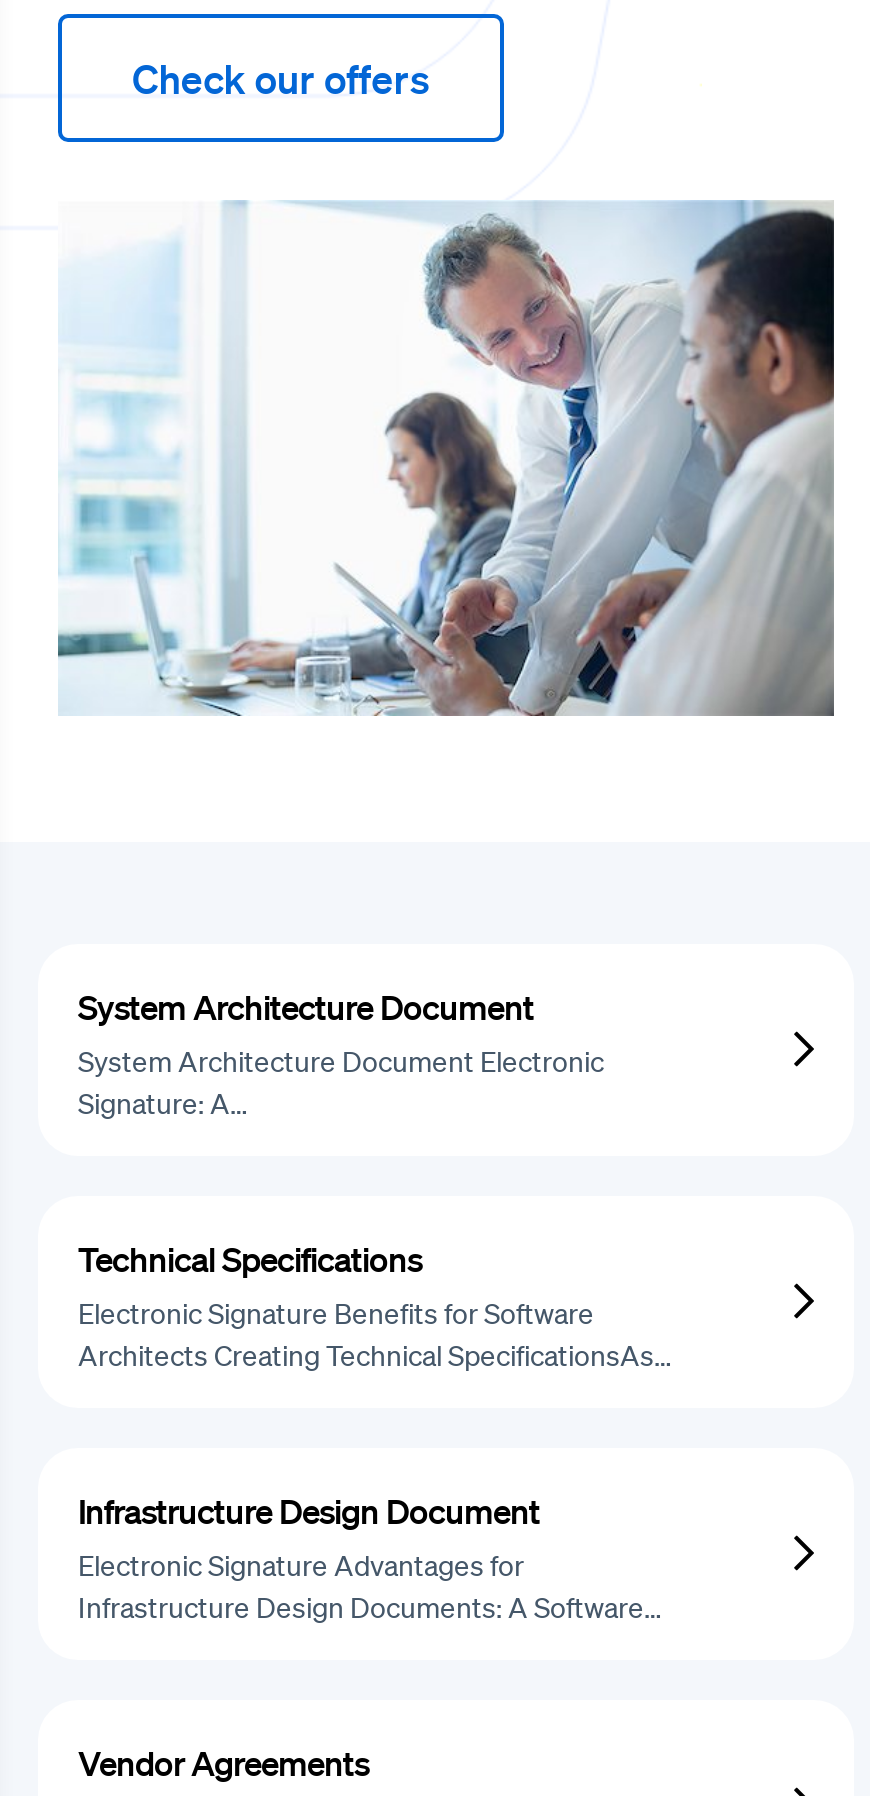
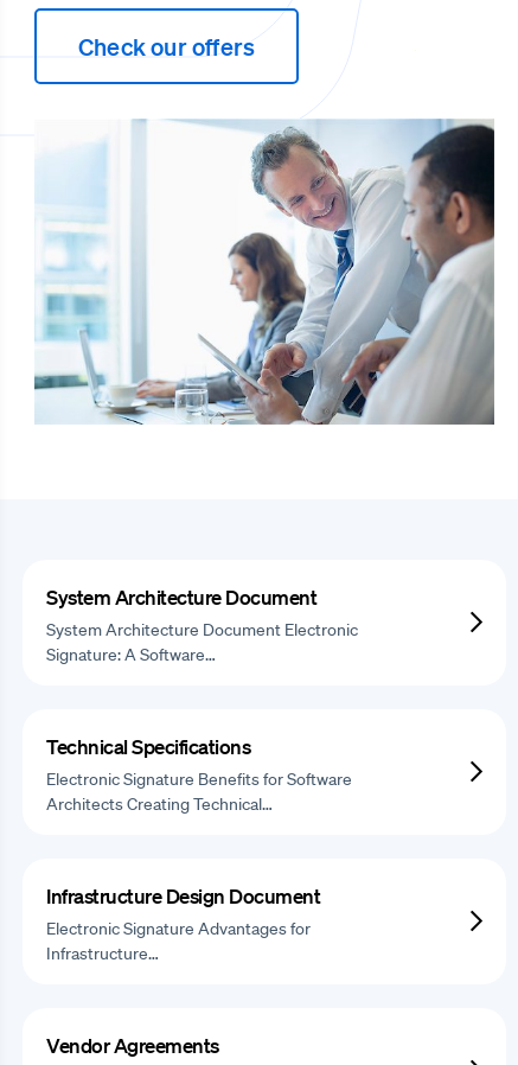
- Signature: A…
+ Signature: A Software…

- Architects Creating Technical SpecificationsAs…
+ Architects Creating Technical…

- Infrastructure Design Documents: A Software…
+ Infrastructure…
